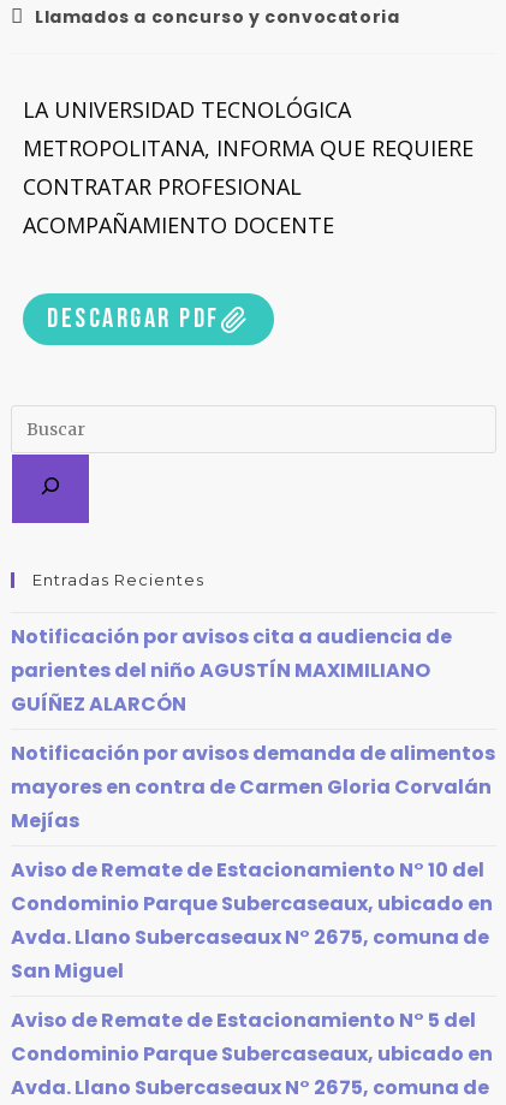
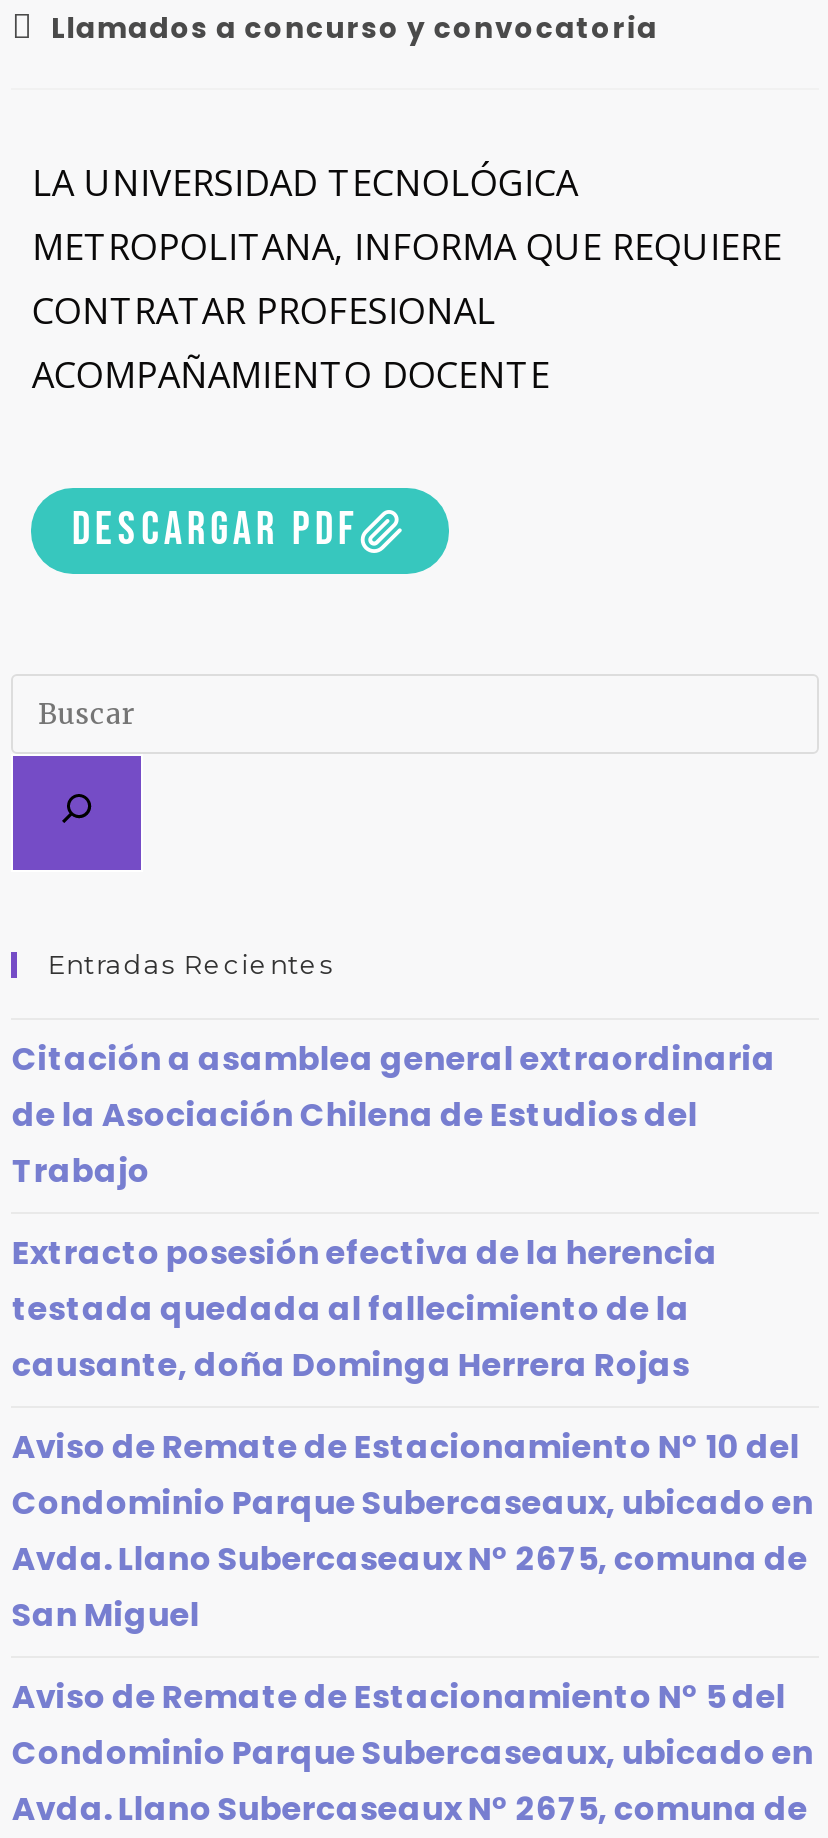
- Notificación por avisos cita a audiencia de
- parientes del niño AGUSTÍN MAXIMILIANO
- GUÍÑEZ ALARCÓN
+ Citación a asamblea general extraordinaria
+ de la Asociación Chilena de Estudios del
+ Trabajo

- Notificación por avisos demanda de alimentos
- mayores en contra de Carmen Gloria Corvalán
- Mejías
+ Extracto posesión efectiva de la herencia
+ testada quedada al fallecimiento de la
+ causante, doña Dominga Herrera Rojas
